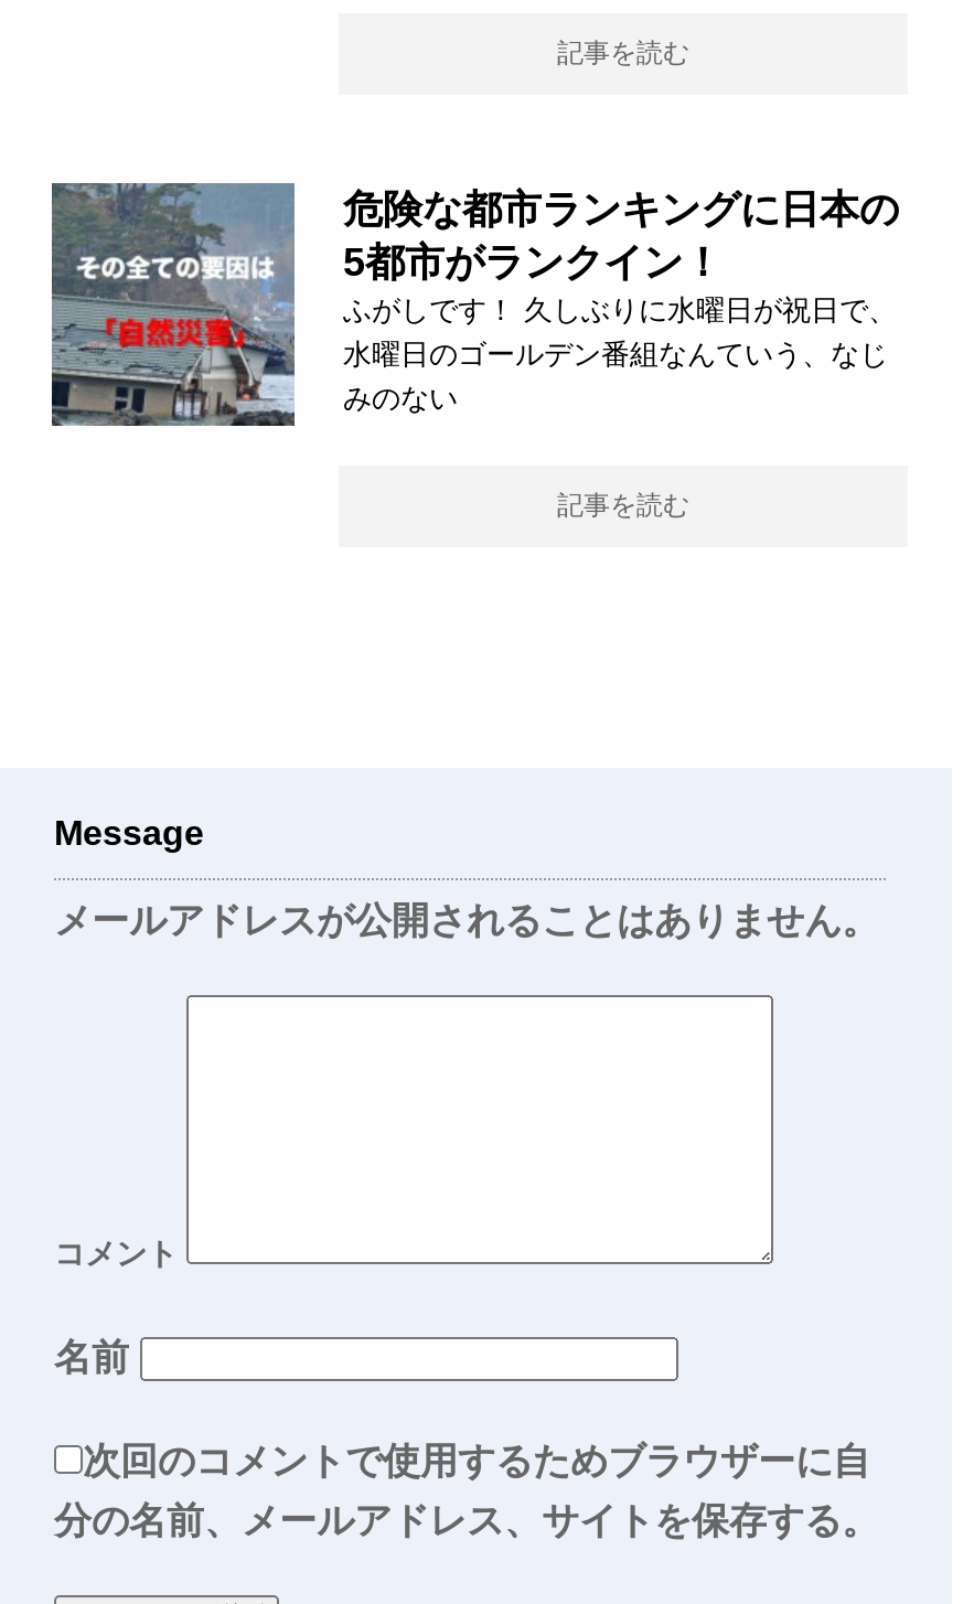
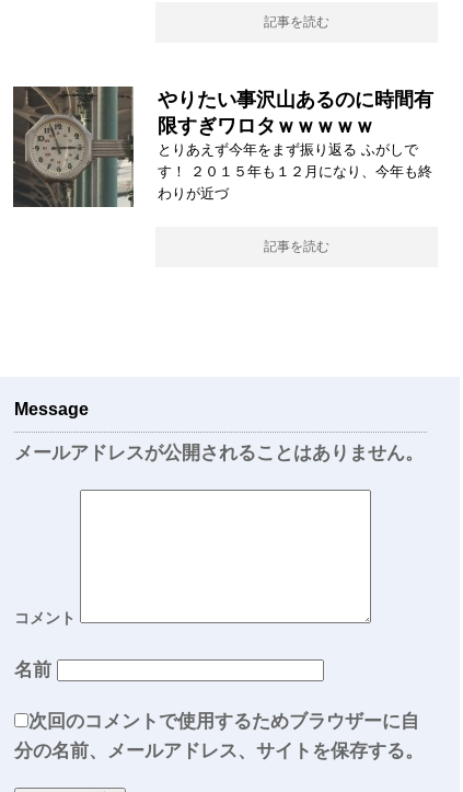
- [image]
- 危険な都市ランキングに日本の
- 5都市がランクイン！
- ふがしです！ 久しぶりに水曜日が祝日で、
- 水曜日のゴールデン番組なんていう、なじ
- みのない
+ [image]
+ やりたい事沢山あるのに時間有
+ 限すぎワロタｗｗｗｗｗ
+ とりあえず今年をまず振り返る ふがしで
+ す！ ２０１５年も１２月になり、今年も終
+ わりが近づ
